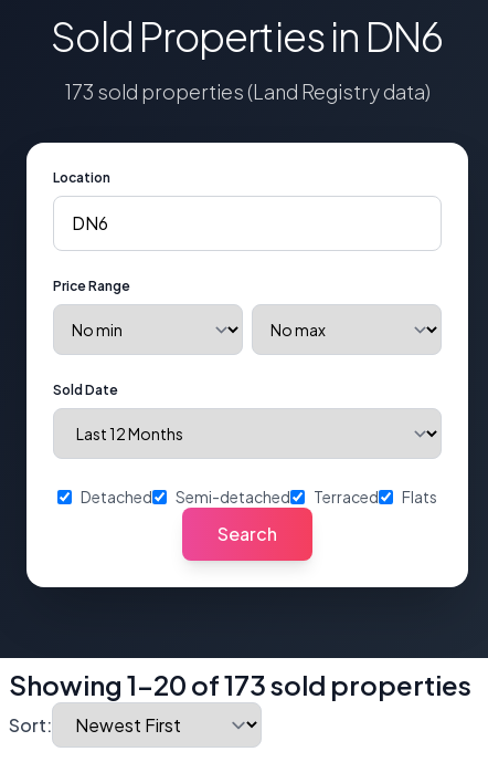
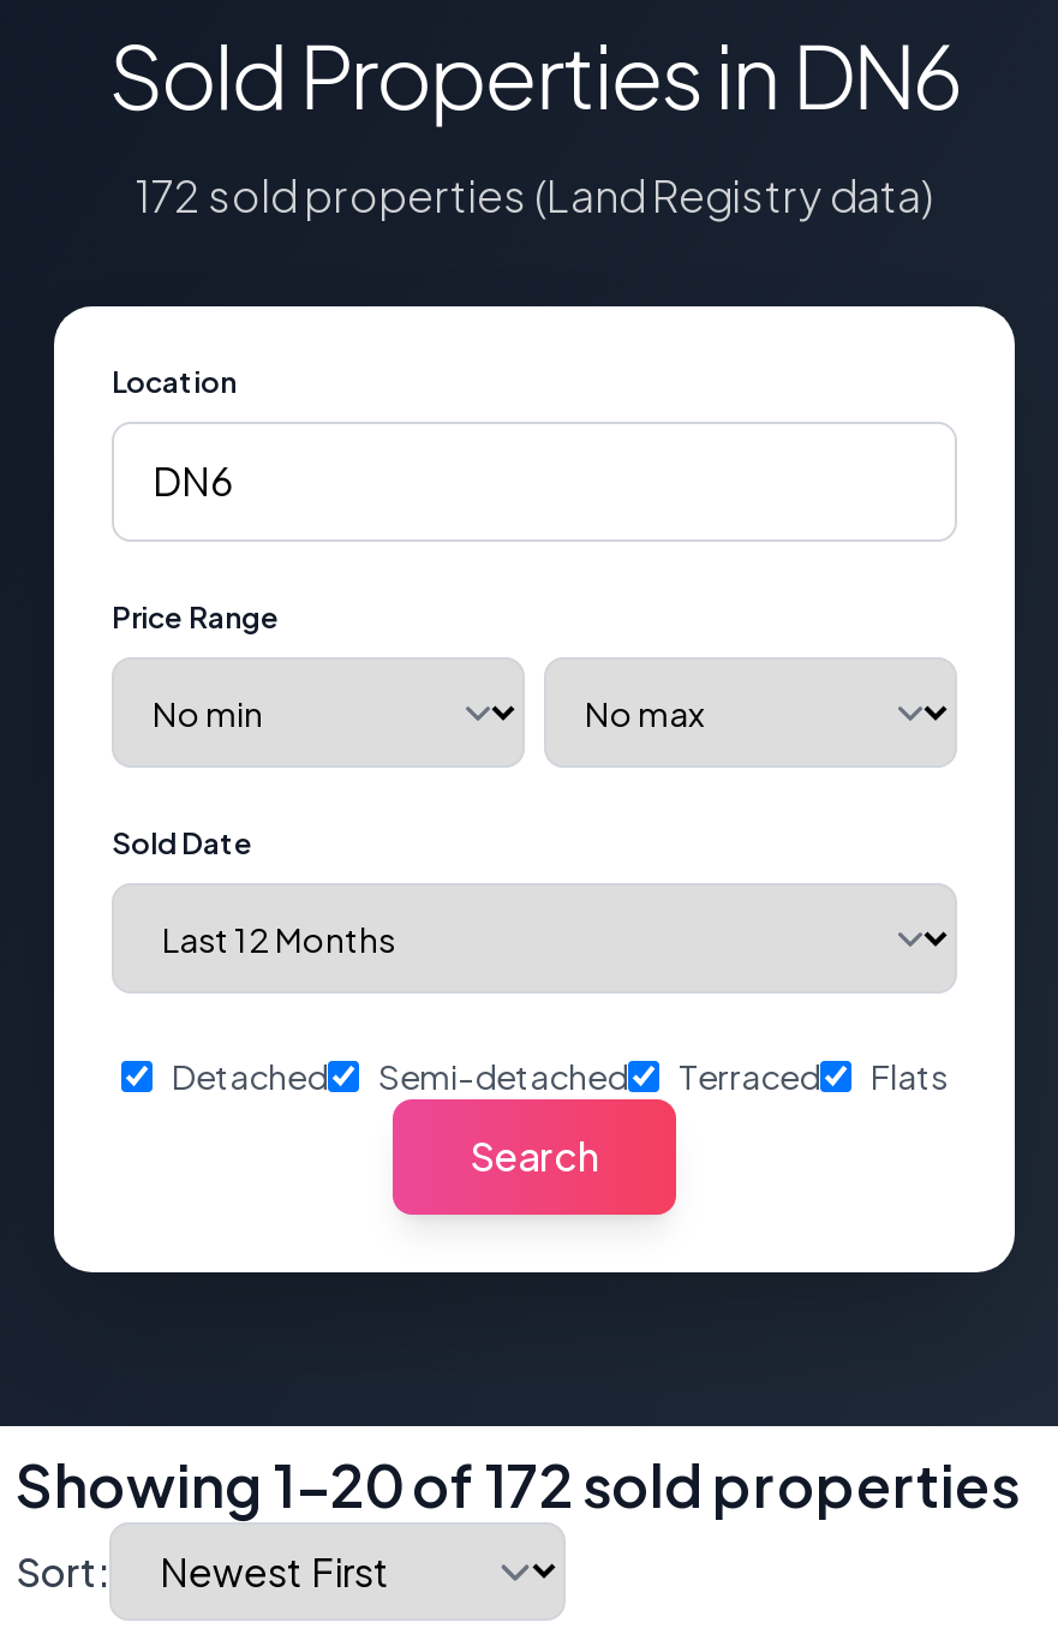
- 173 sold properties (Land Registry data)
+ 172 sold properties (Land Registry data)

- Showing 1-20 of 173 sold properties
+ Showing 1-20 of 172 sold properties
